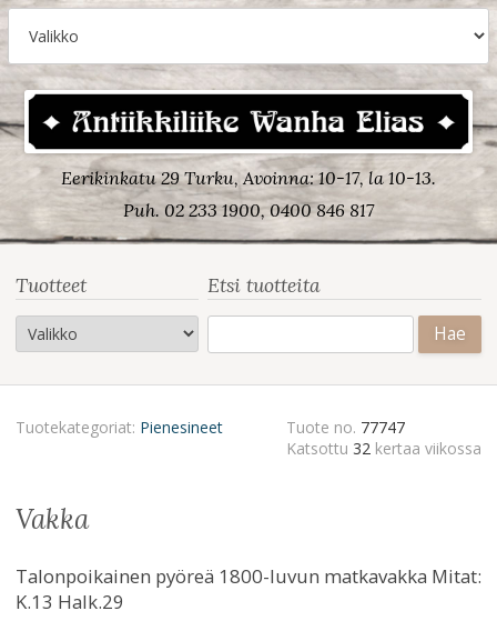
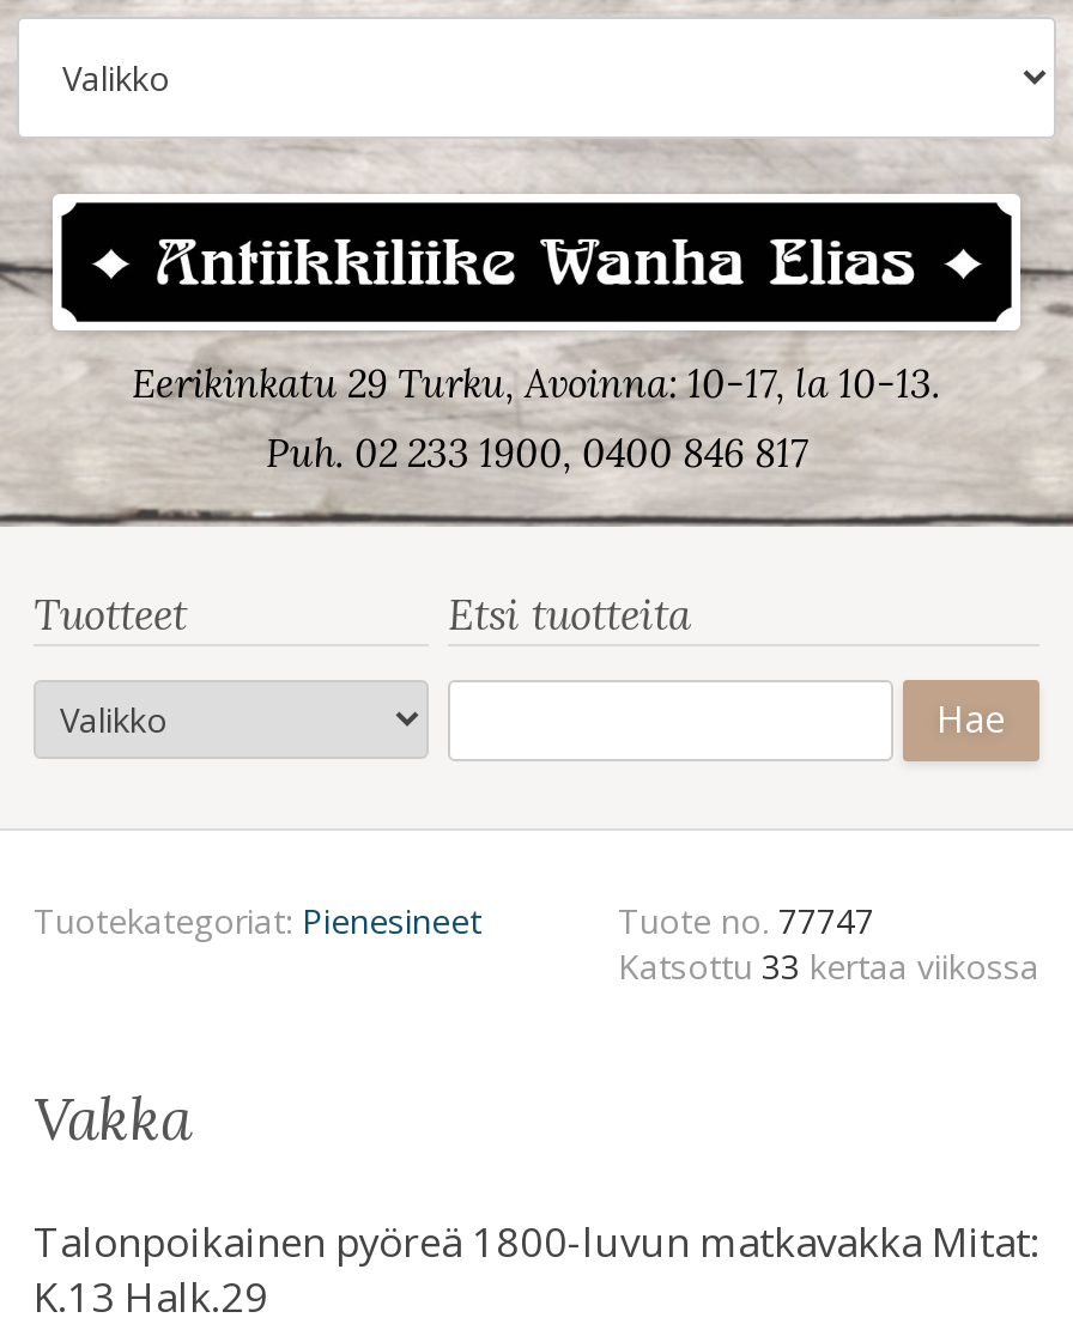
- Katsottu 32 kertaa viikossa
+ Katsottu 33 kertaa viikossa
